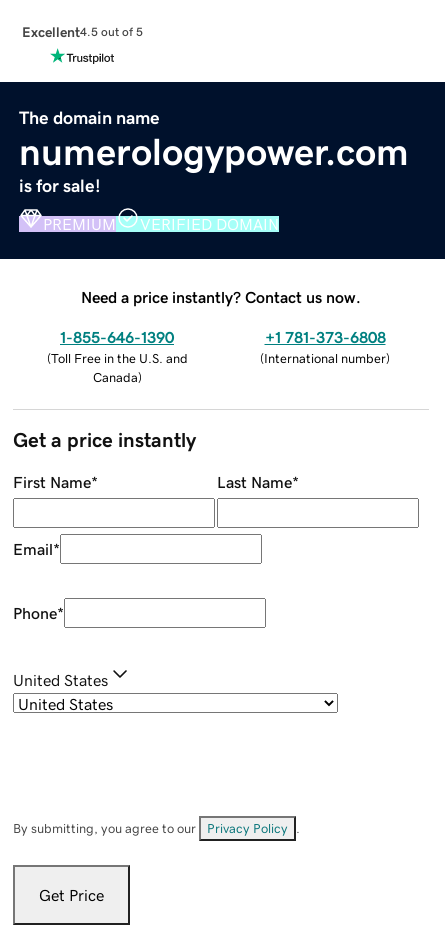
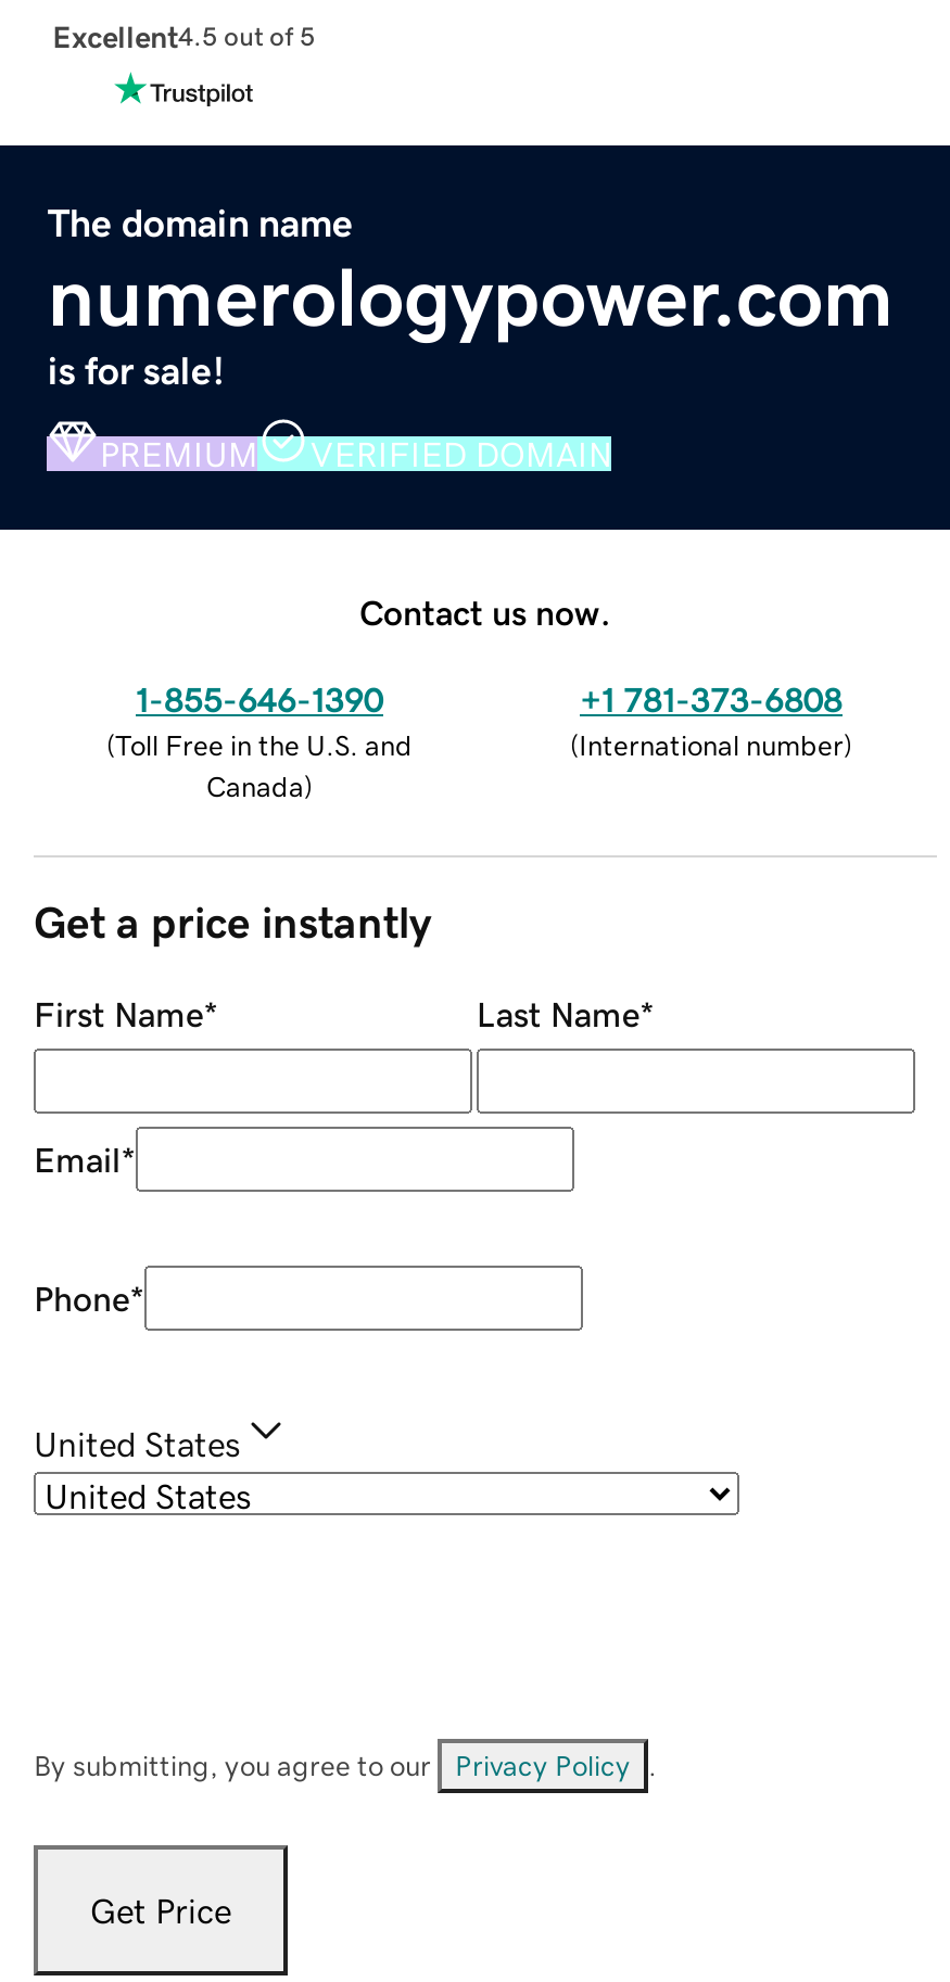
- Need a price instantly? Contact us now.
+ Contact us now.
